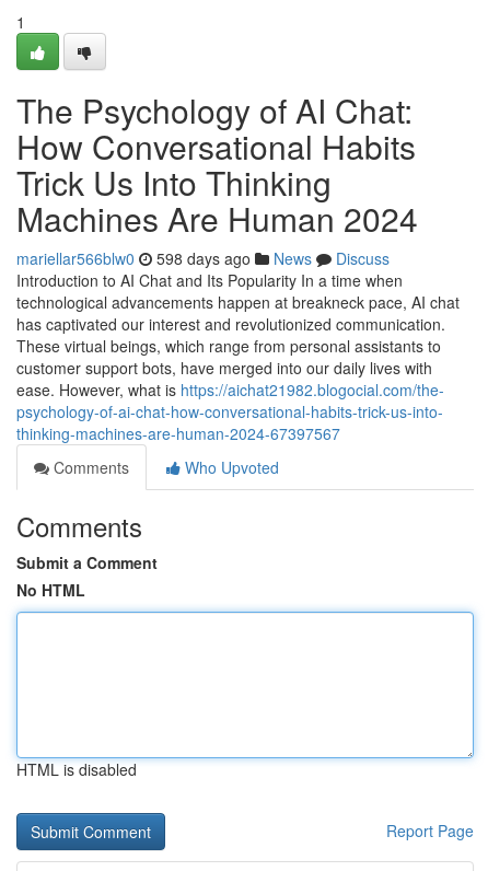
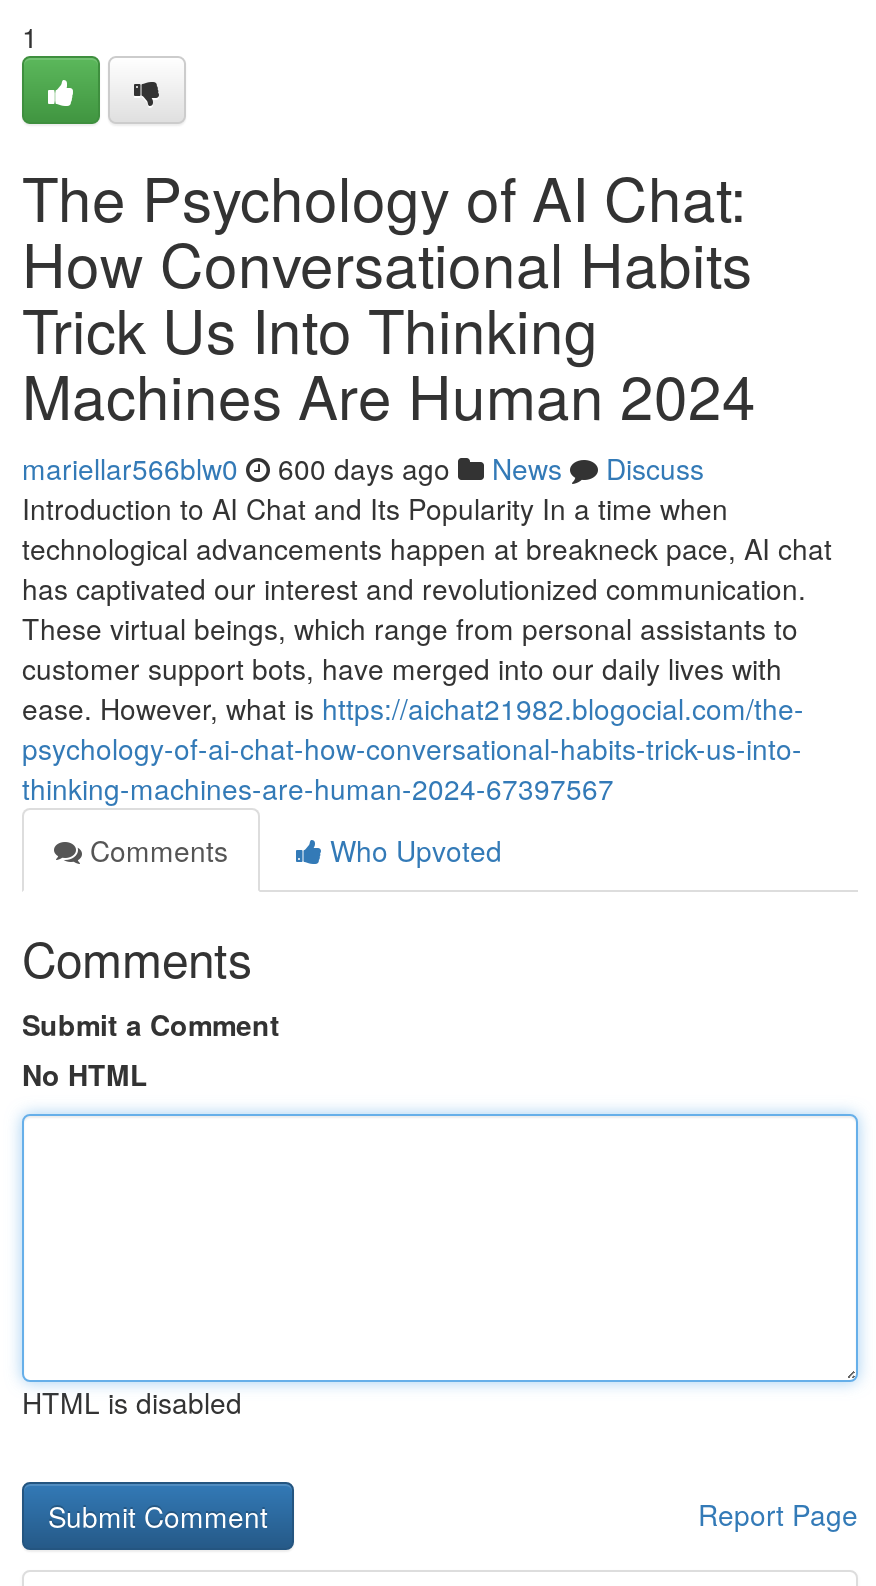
- mariellar566blw0 598 days ago News Discuss
+ mariellar566blw0 600 days ago News Discuss
